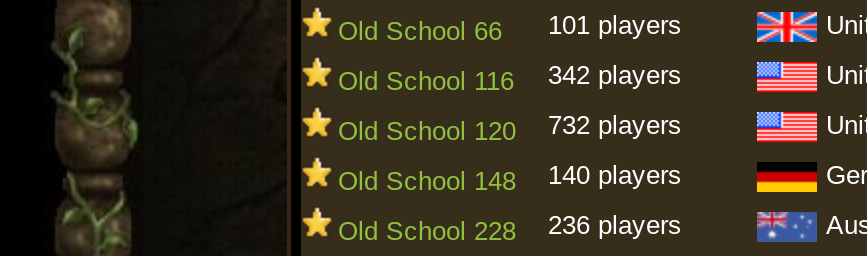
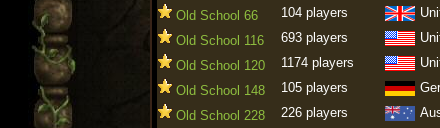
- Old School 66 101 players
+ Old School 66 104 players

- Old School 116 342 players
+ Old School 116 693 players

- Old School 120 732 players
+ Old School 120 1174 players

- Old School 148 140 players
+ Old School 148 105 players

- Old School 228 236 players
+ Old School 228 226 players
